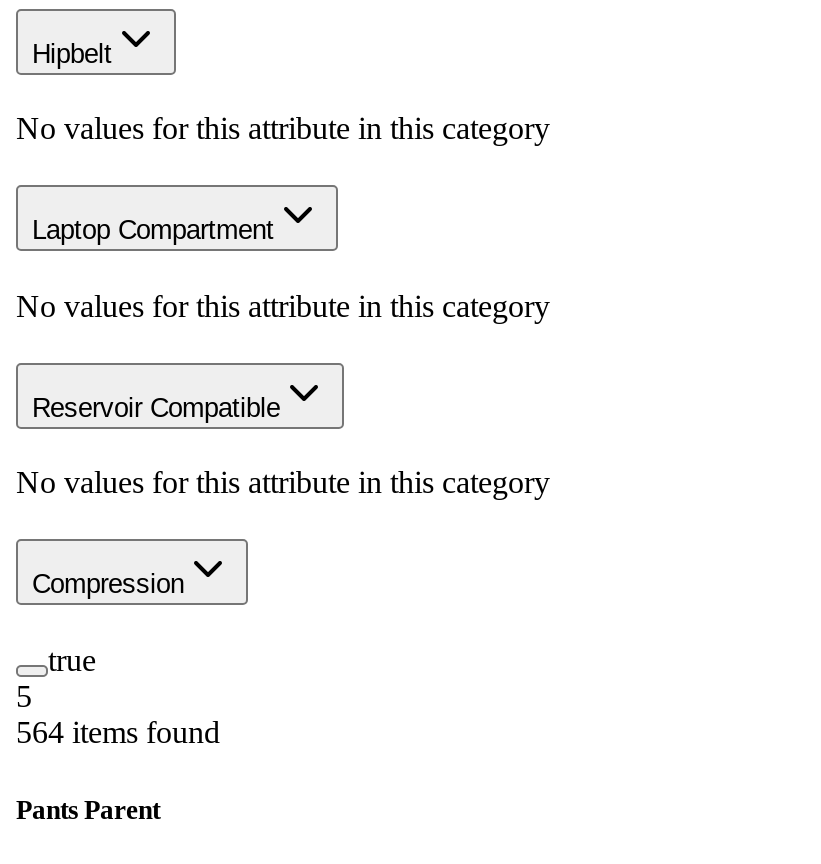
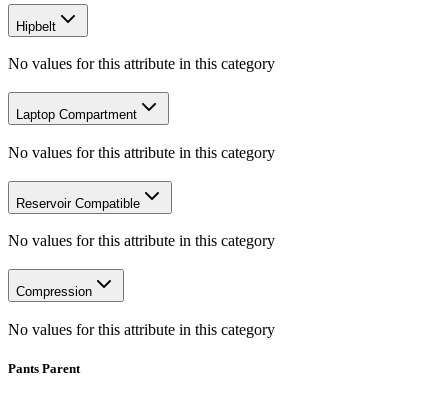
- true
- 5
- 564 items found
+ No values for this attribute in this category
